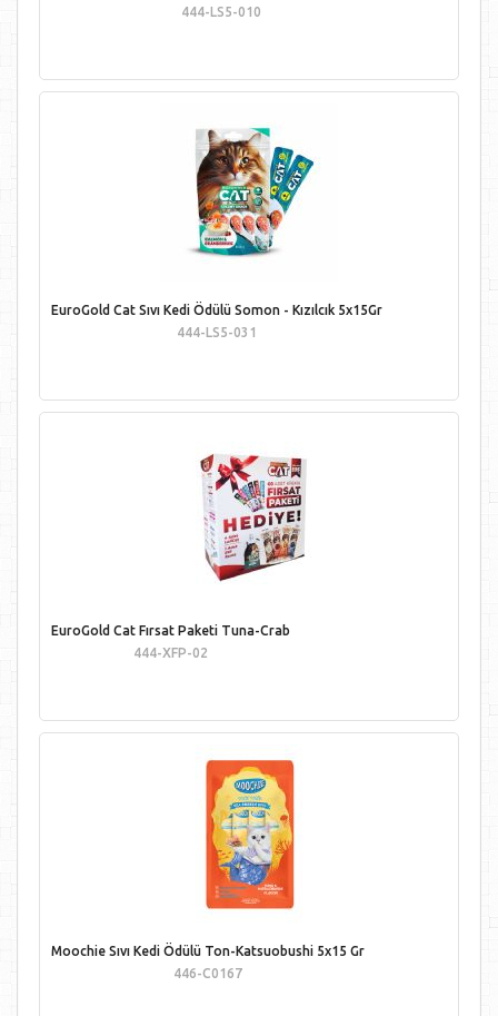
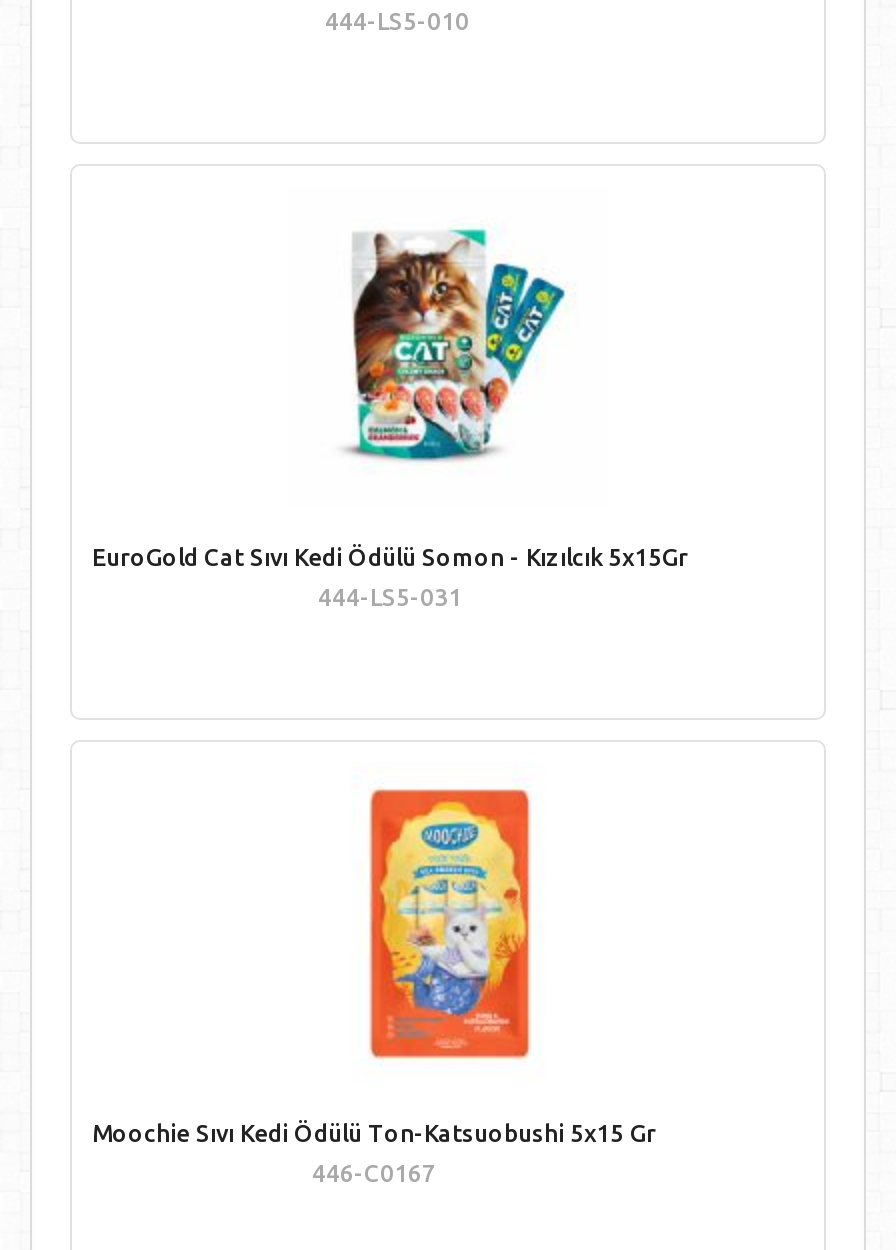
- [image]
- EuroGold Cat Fırsat Paketi Tuna-Crab
- 444-XFP-02
